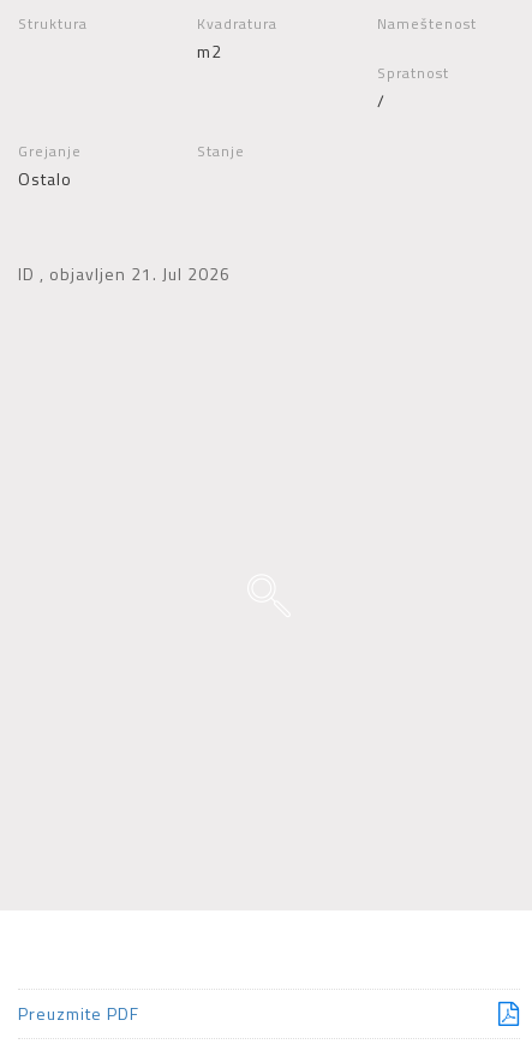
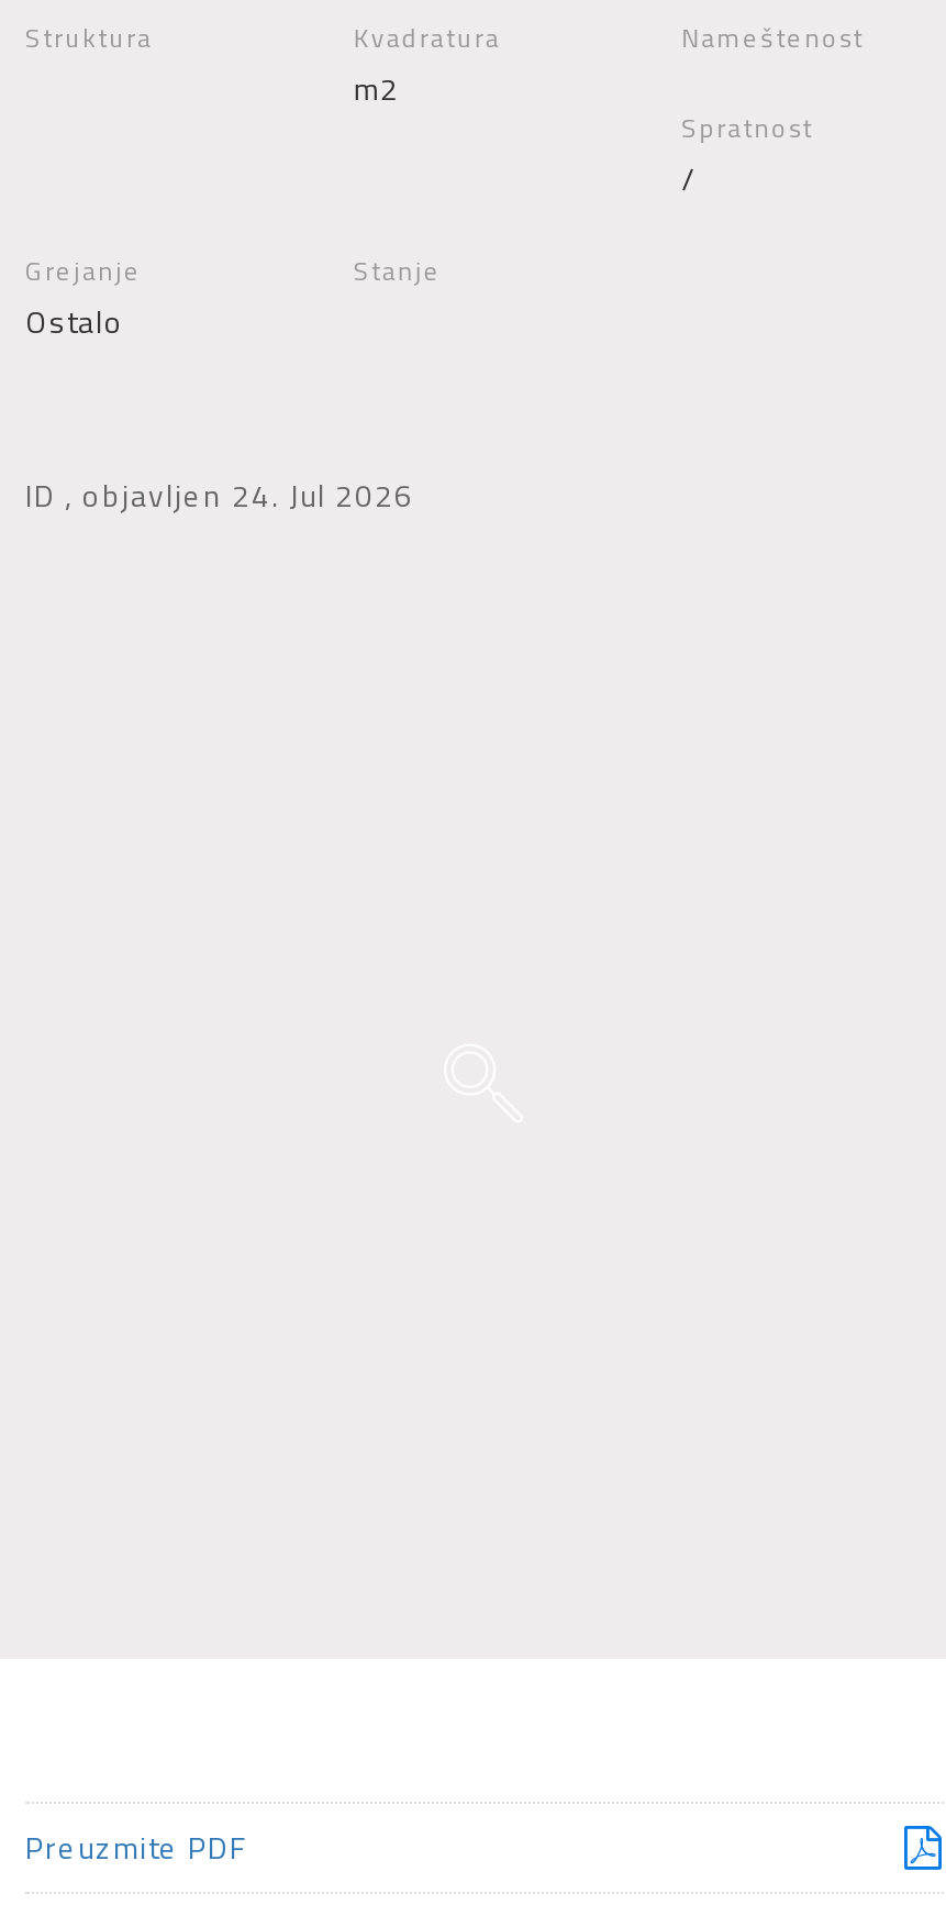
- ID , objavljen 21. Jul 2026
+ ID , objavljen 24. Jul 2026
